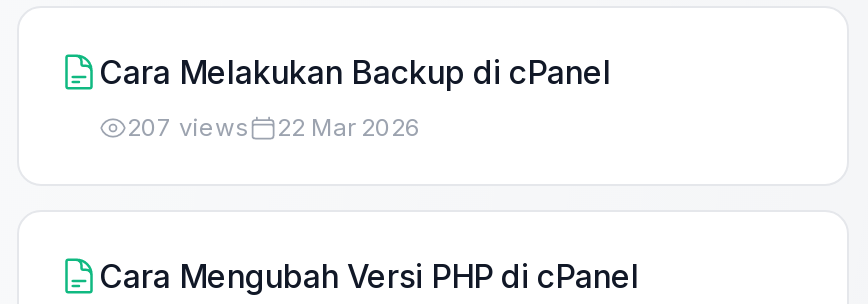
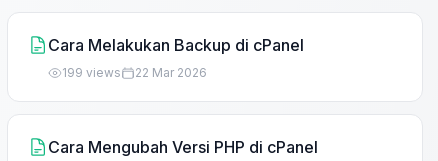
- 207 views 22 Mar 2026
+ 199 views 22 Mar 2026
